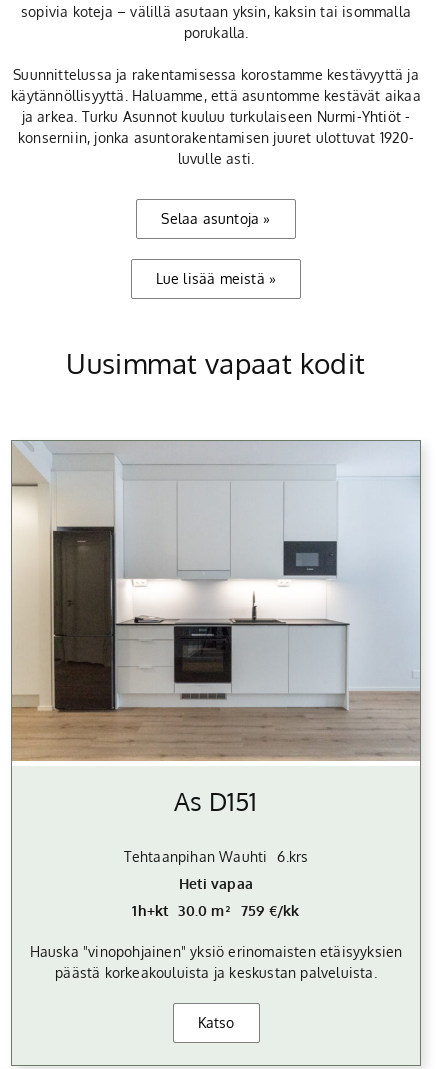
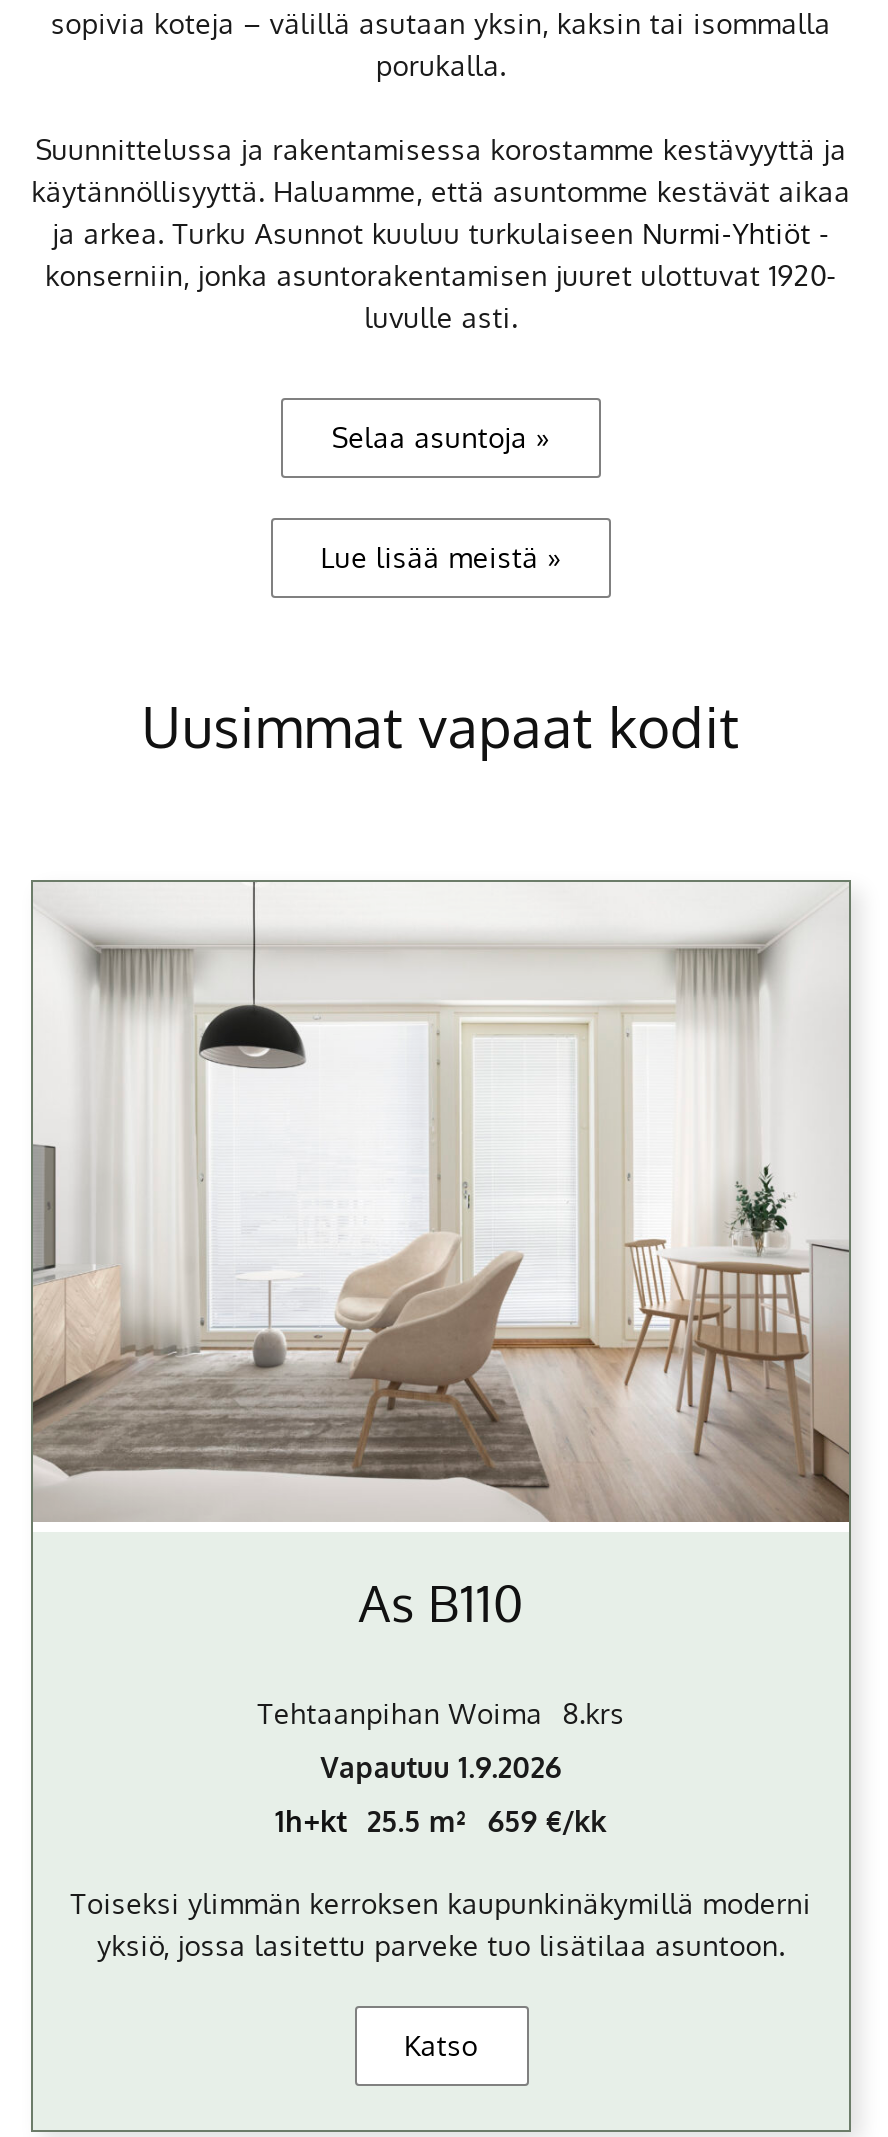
- [image]
- As D151
+ [image]
+ As B110

- Tehtaanpihan Wauhti 6.krs
+ Tehtaanpihan Woima 8.krs

- Heti vapaa
+ Vapautuu 1.9.2026

- 1h+kt 30.0
- 759
+ 1h+kt 25.5
+ 659

- Hauska "vinopohjainen" yksiö erinomaisten etäisyyksien
- päästä korkeakouluista ja keskustan palveluista.
+ Toiseksi ylimmän kerroksen kaupunkinäkymillä moderni
+ yksiö, jossa lasitettu parveke tuo lisätilaa asuntoon.
